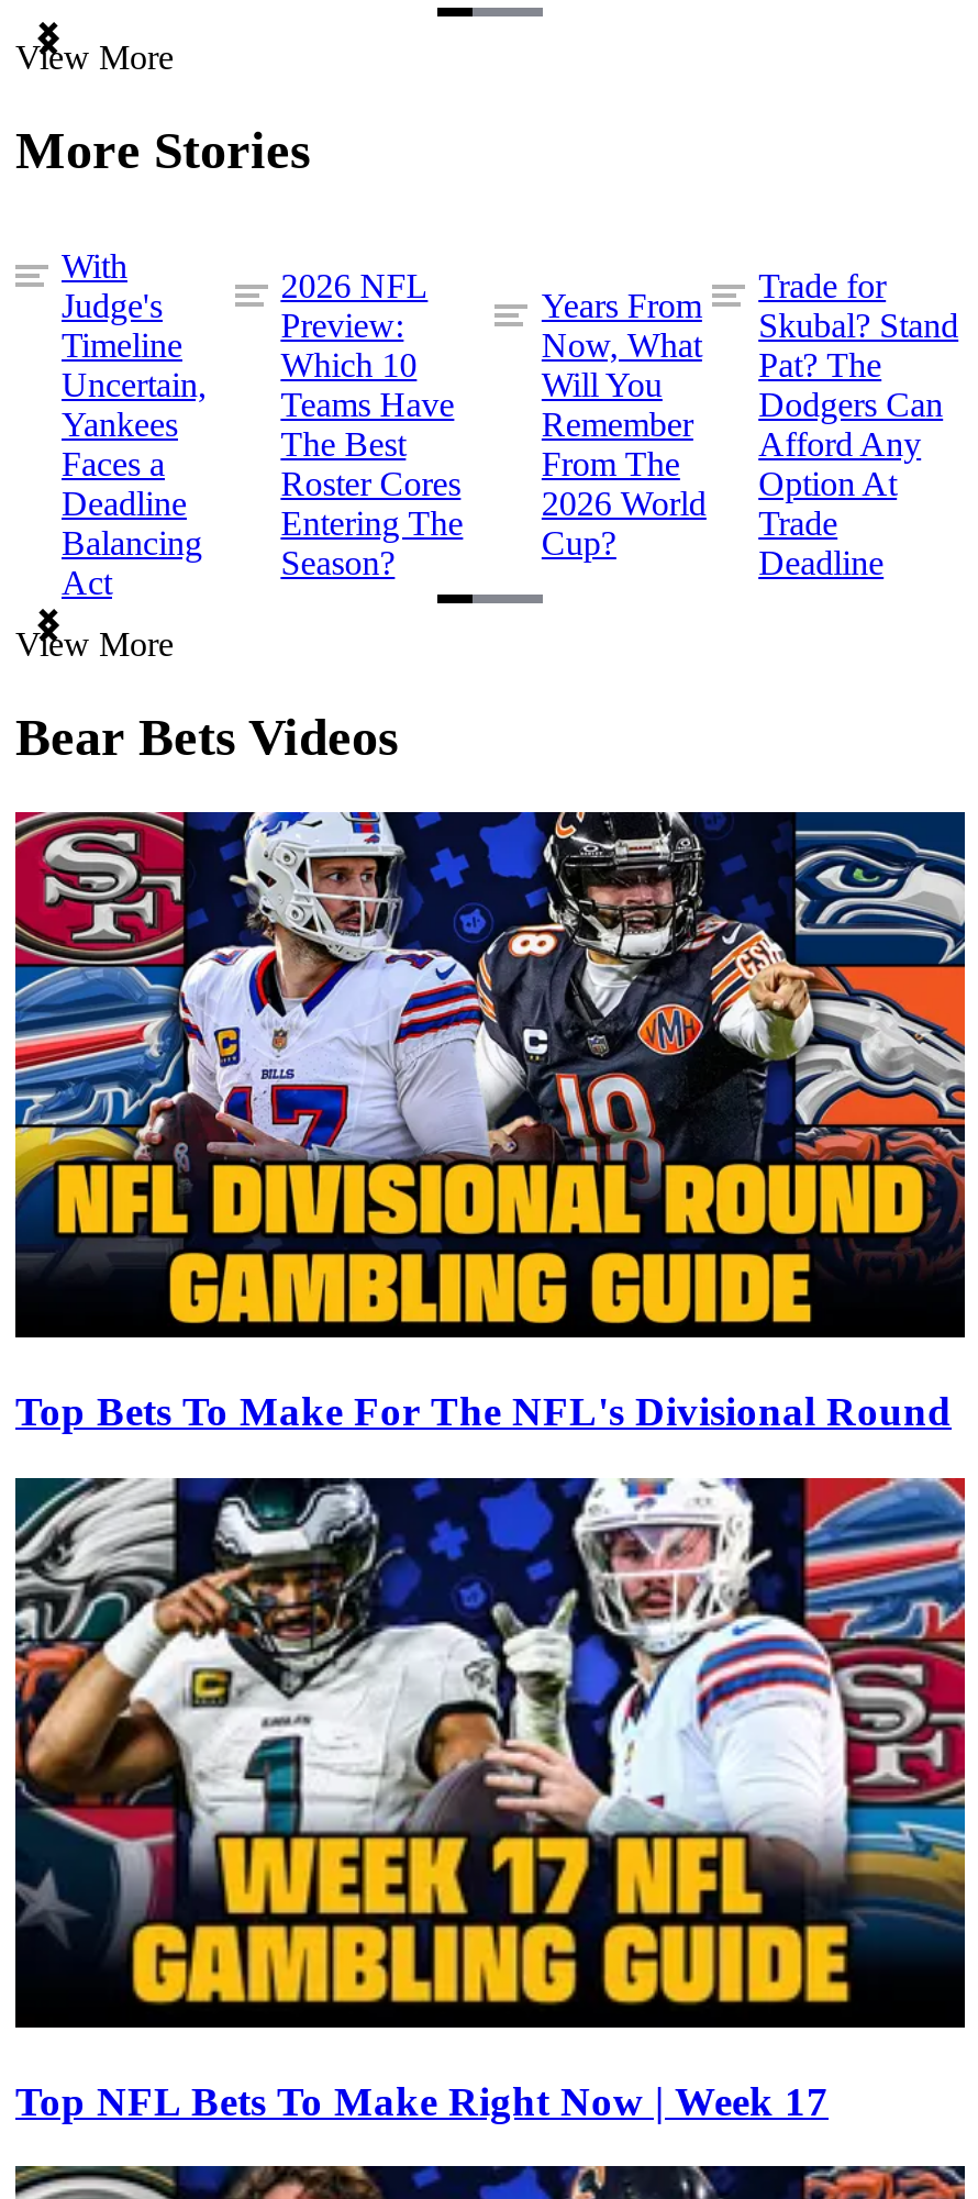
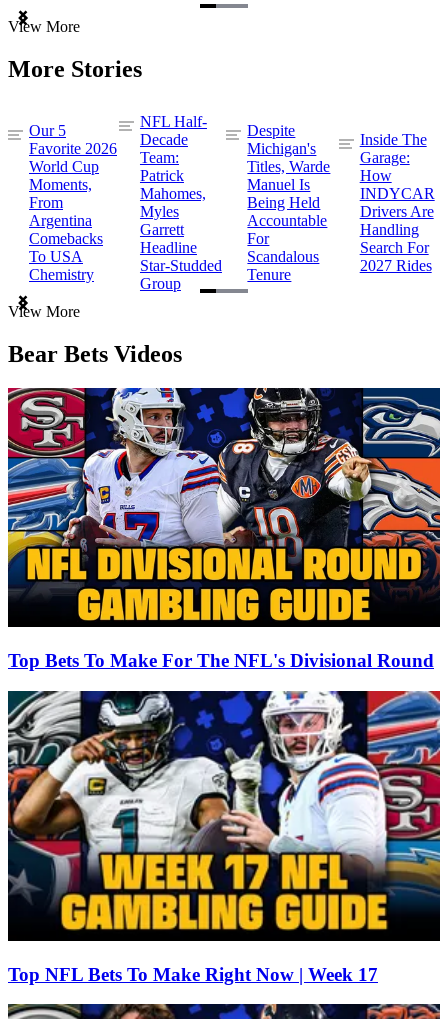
- With
- Judge's
- Timeline
- Uncertain,
- Yankees
- Faces a
- Deadline
- Balancing
- Act
+ Our 5
+ Favorite 2026
+ World Cup
+ Moments,
+ From
+ Argentina
+ Comebacks
+ To USA
+ Chemistry

- 2026 NFL
- Preview:
- Which 10
- Teams Have
- The Best
- Roster Cores
- Entering The
- Season?
+ NFL Half-
+ Decade
+ Team:
+ Patrick
+ Mahomes,
+ Myles
+ Garrett
+ Headline
+ Star-Studded
+ Group

- Trade for
- Skubal? Stand
- Pat? The
- Dodgers Can
- Afford Any
- Option At
- Trade
- Deadline
+ Inside The
+ Garage:
+ How
+ INDYCAR
+ Drivers Are
+ Handling
+ Search For
+ 2027 Rides

- Years From
- Now, What
- Will You
- Remember
- From The
- 2026 World
- Cup?
+ Despite
+ Michigan's
+ Titles, Warde
+ Manuel Is
+ Being Held
+ Accountable
+ For
+ Scandalous
+ Tenure
